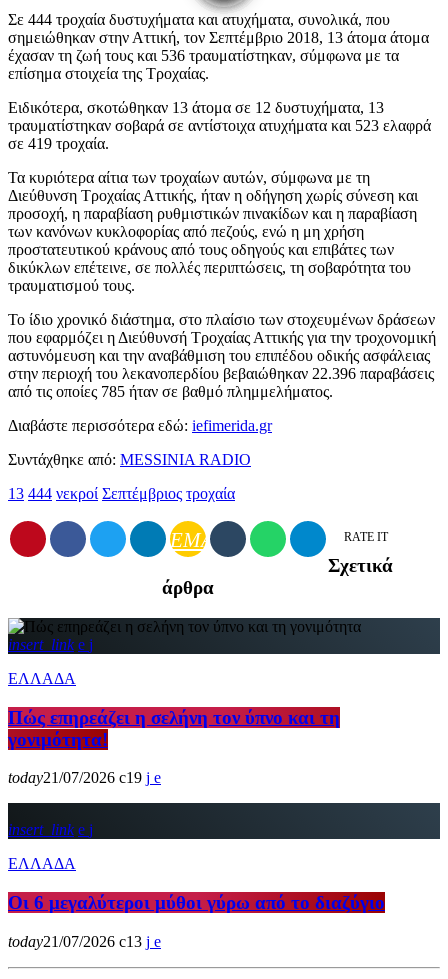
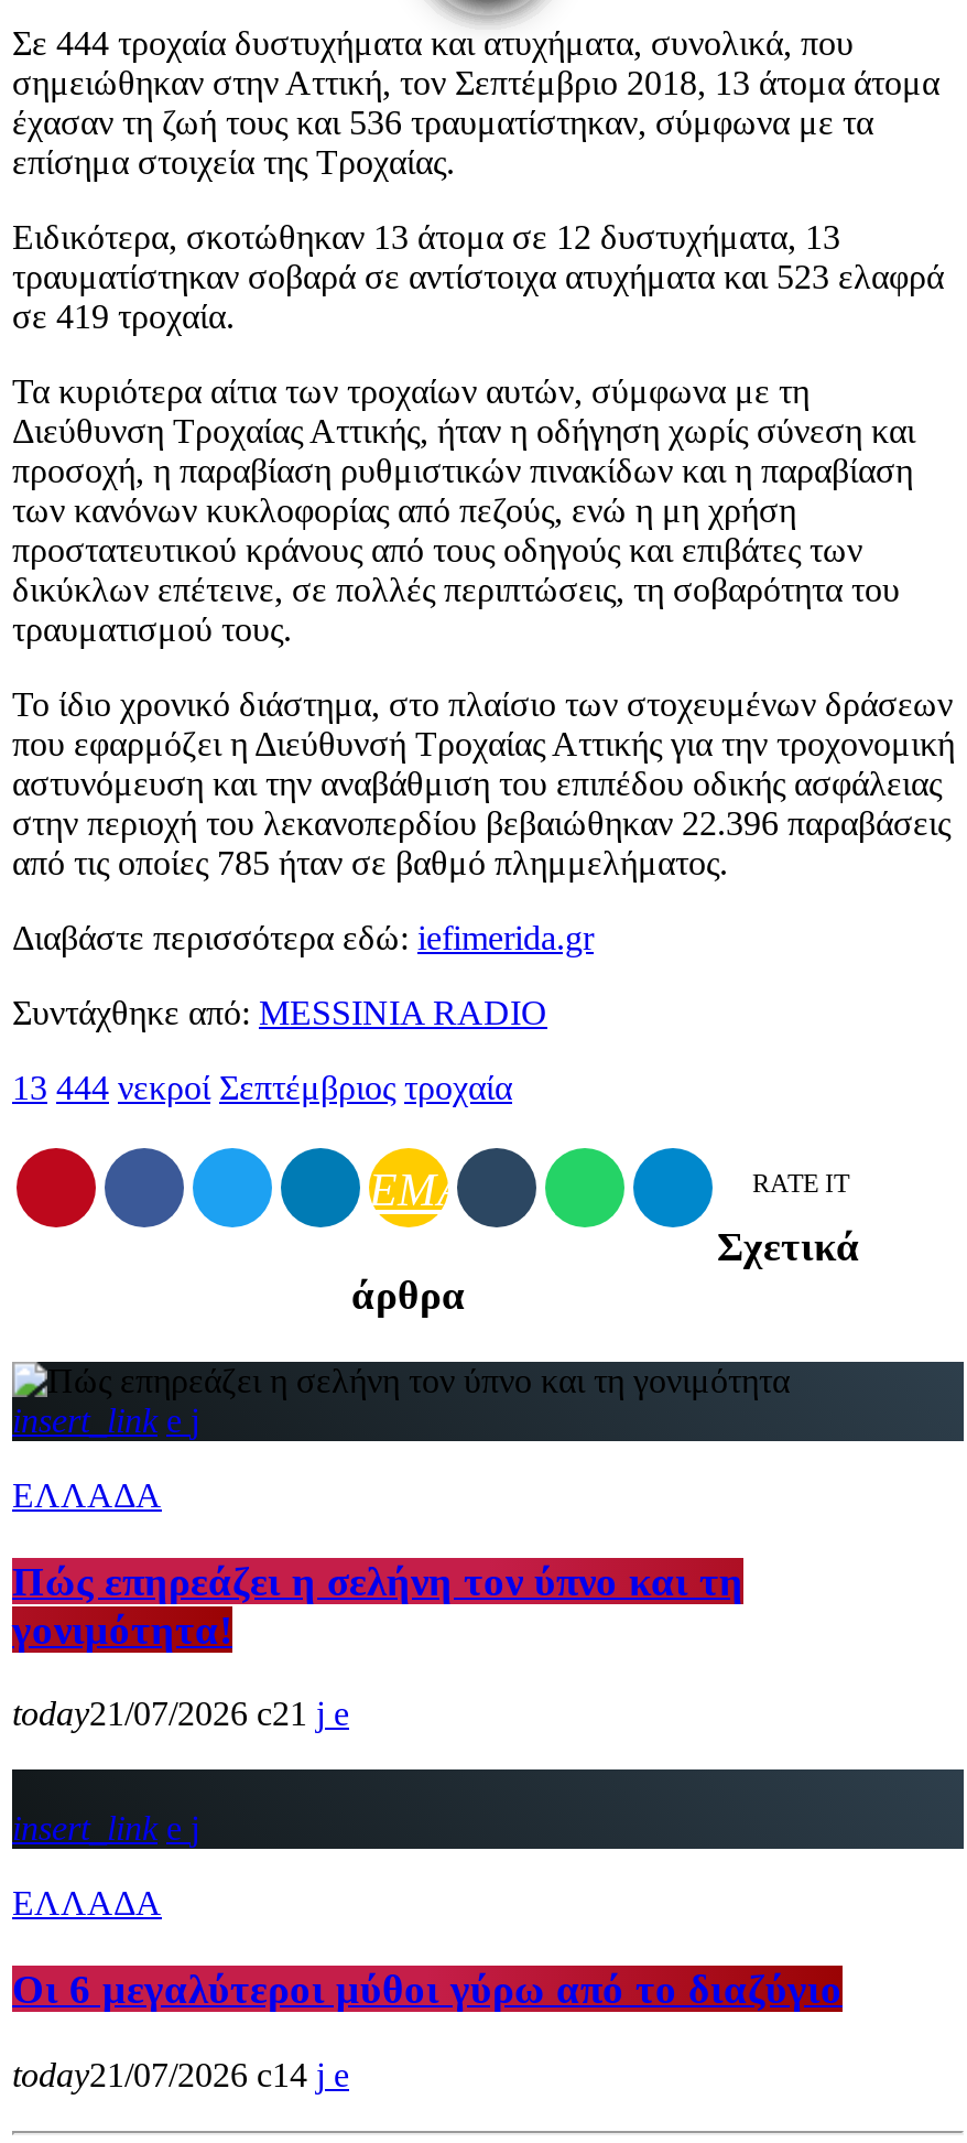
- today21/07/2026 19
+ today21/07/2026 21

- today21/07/2026 13
+ today21/07/2026 14
